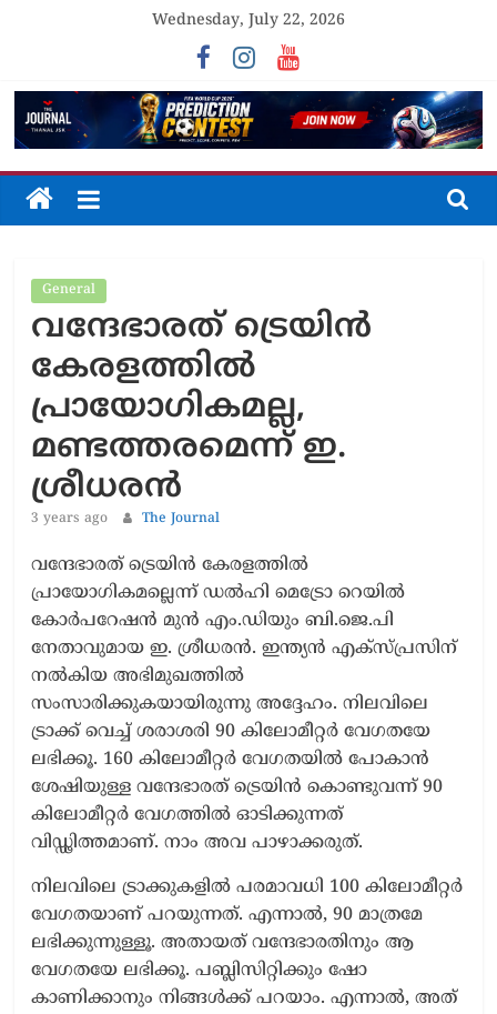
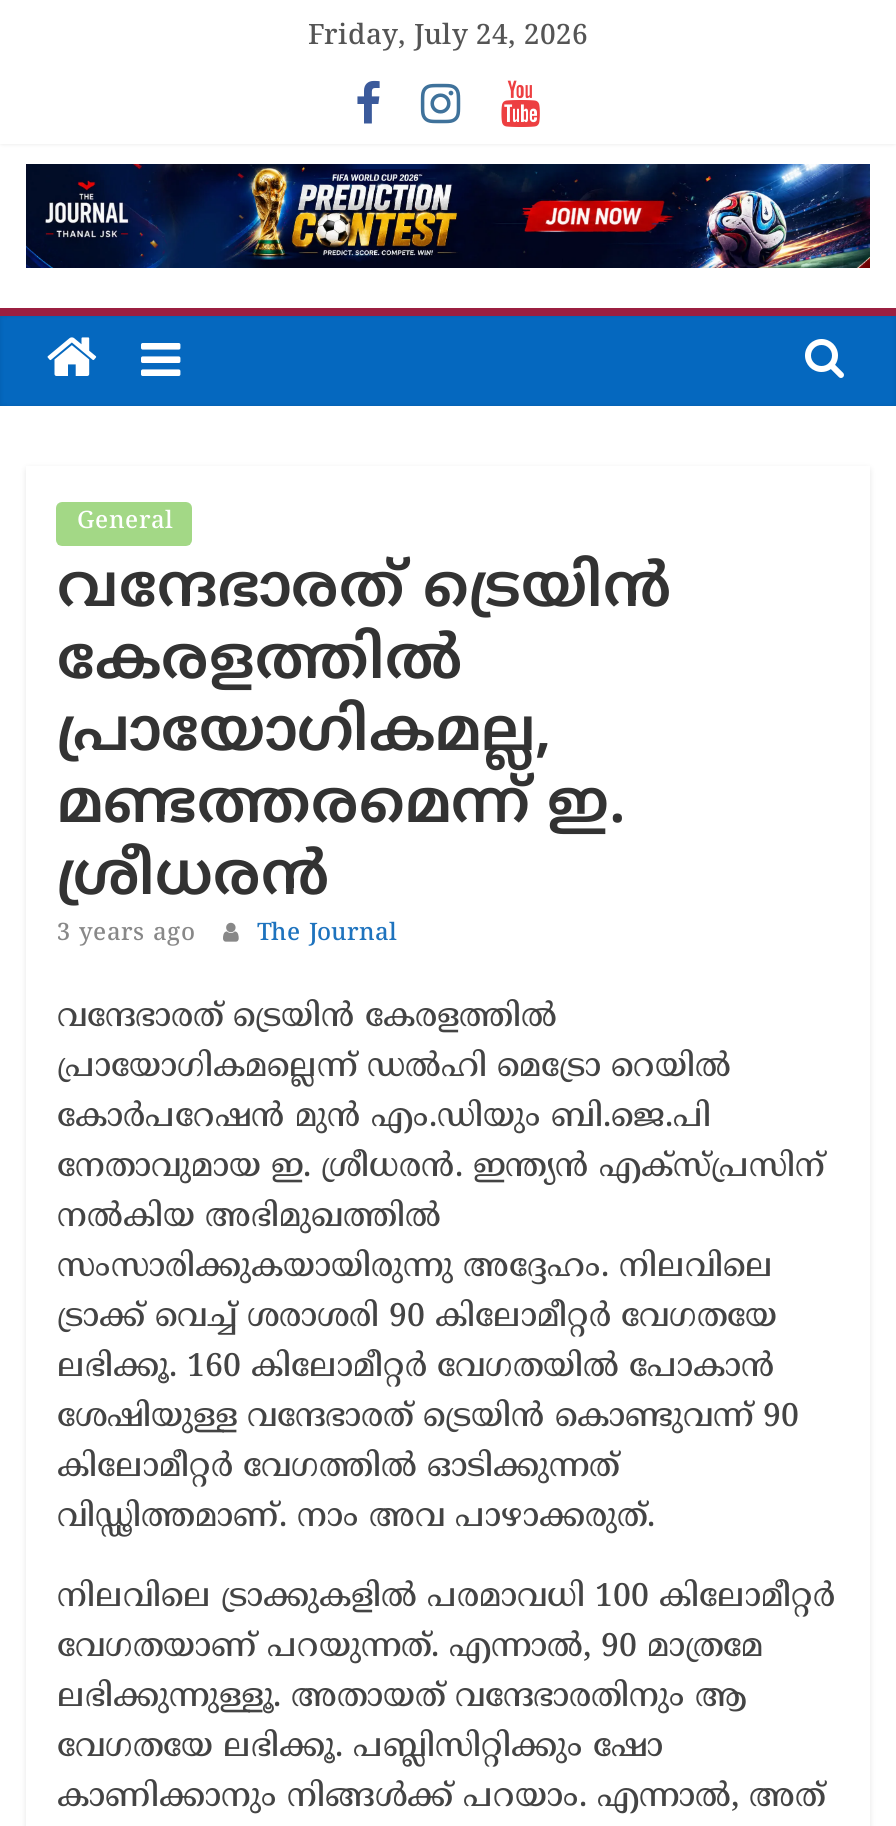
- Wednesday, July 22, 2026
+ Friday, July 24, 2026
